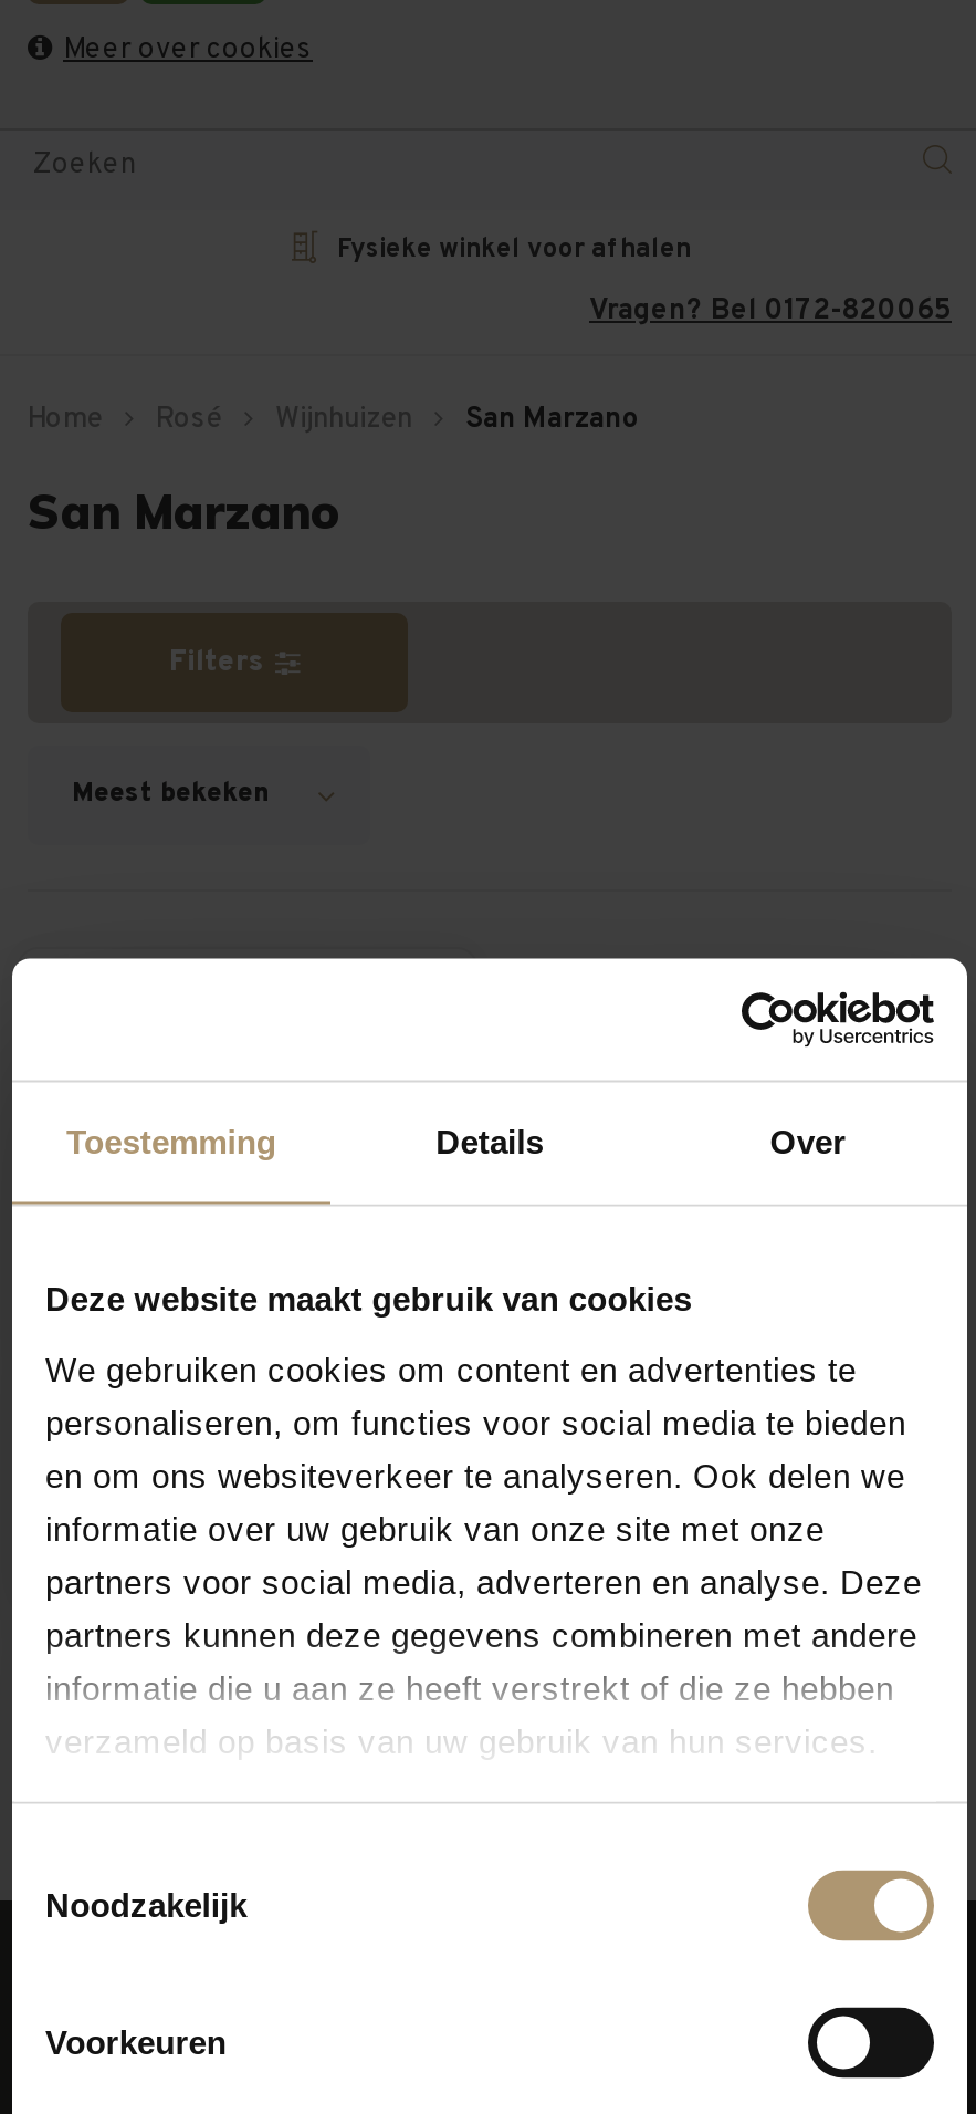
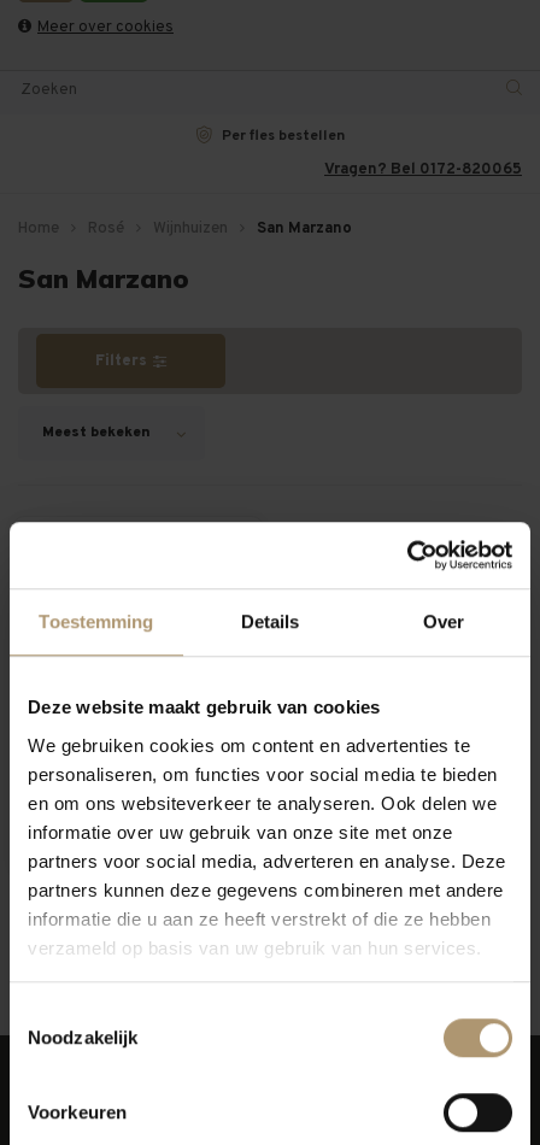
- Fysieke winkel voor afhalen
+ Per fles bestellen
